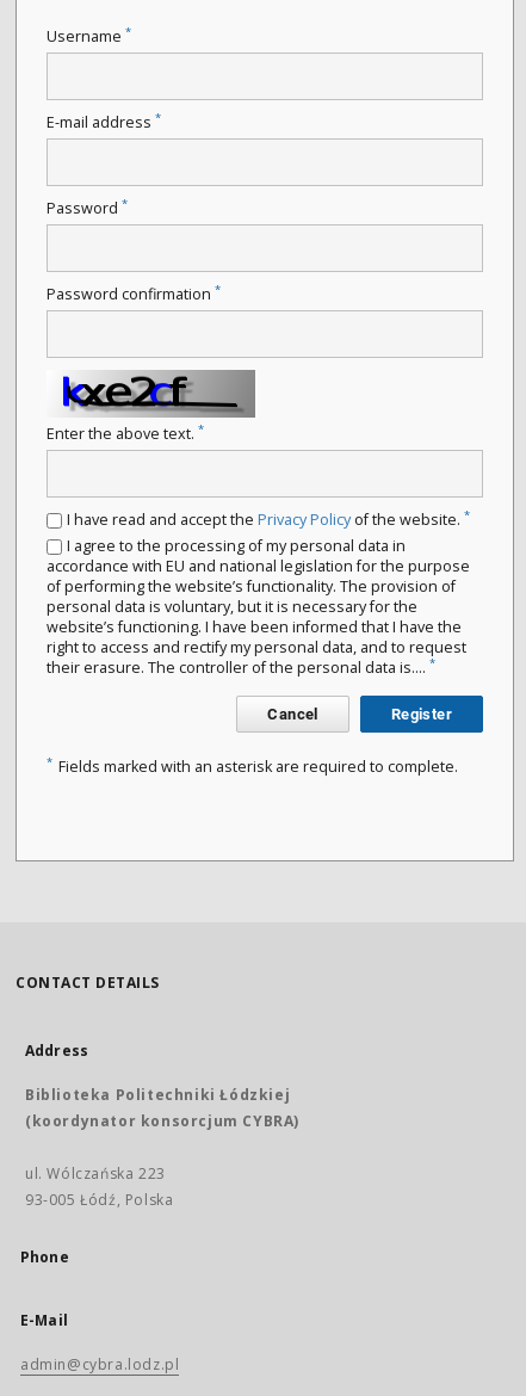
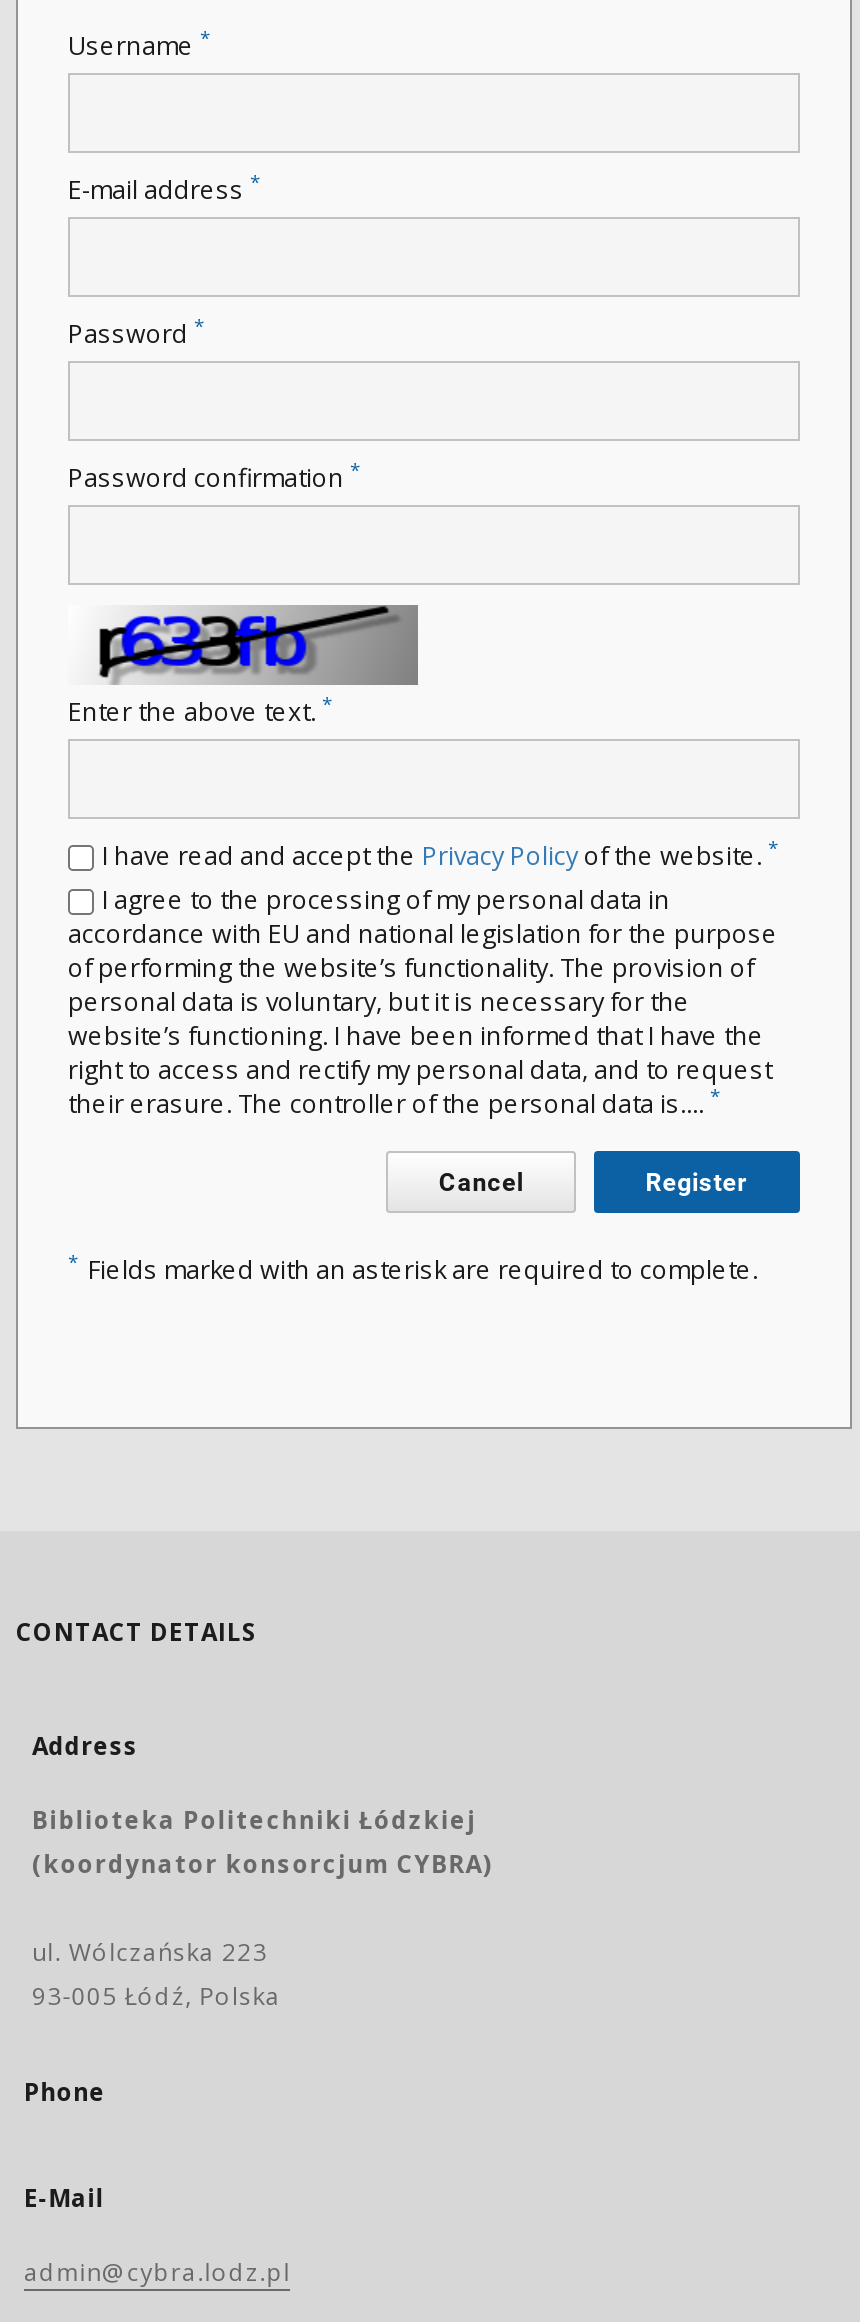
- [image]
+ [image]
